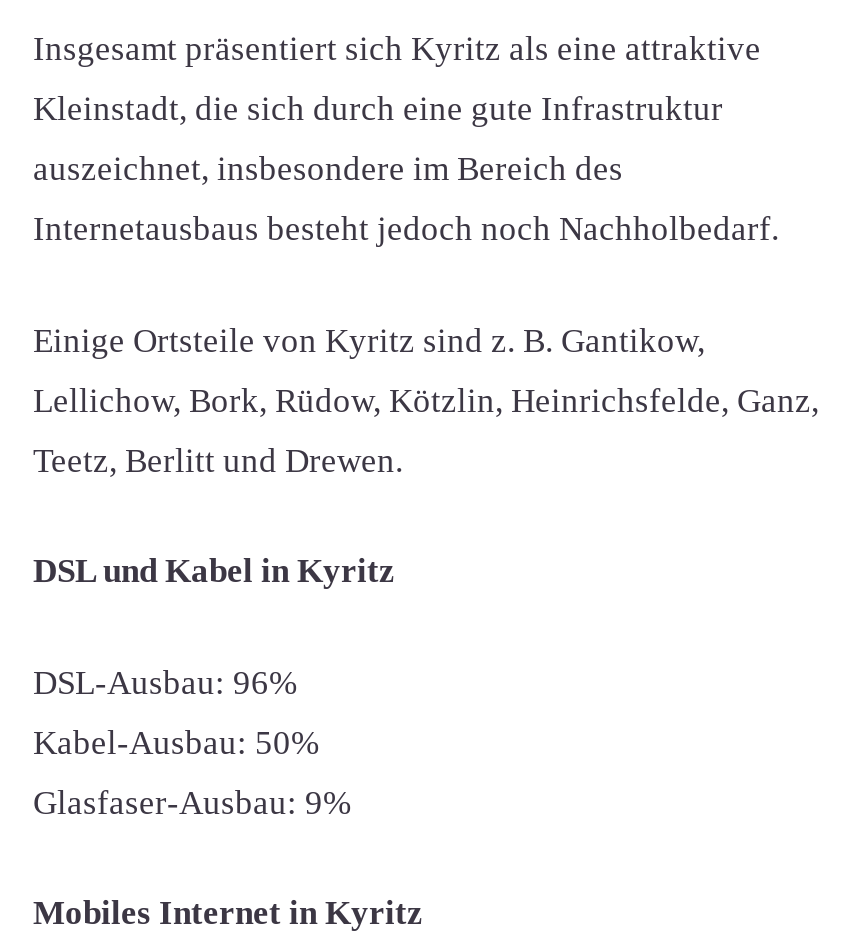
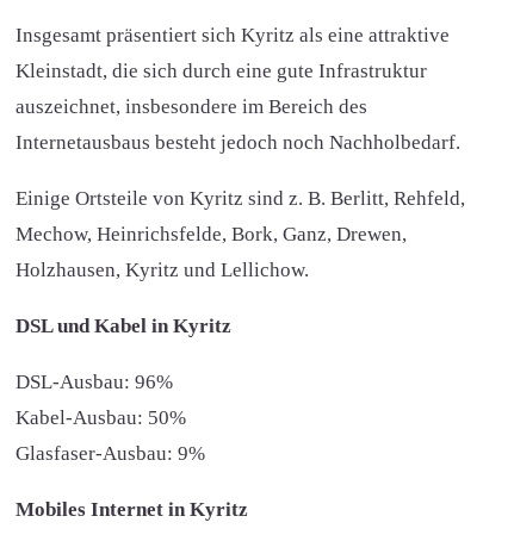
- Einige Ortsteile von Kyritz sind z. B. Gantikow,
+ Einige Ortsteile von Kyritz sind z. B. Berlitt, Rehfeld,

- Lellichow, Bork, Rüdow, Kötzlin, Heinrichsfelde, Ganz,
+ Mechow, Heinrichsfelde, Bork, Ganz, Drewen,

- Teetz, Berlitt und Drewen.
+ Holzhausen, Kyritz und Lellichow.
